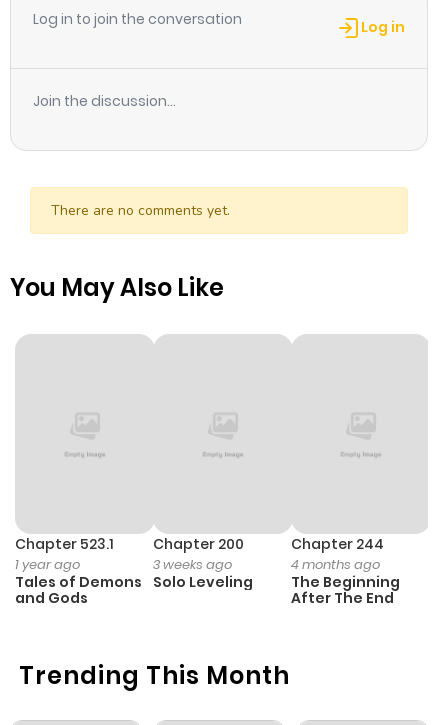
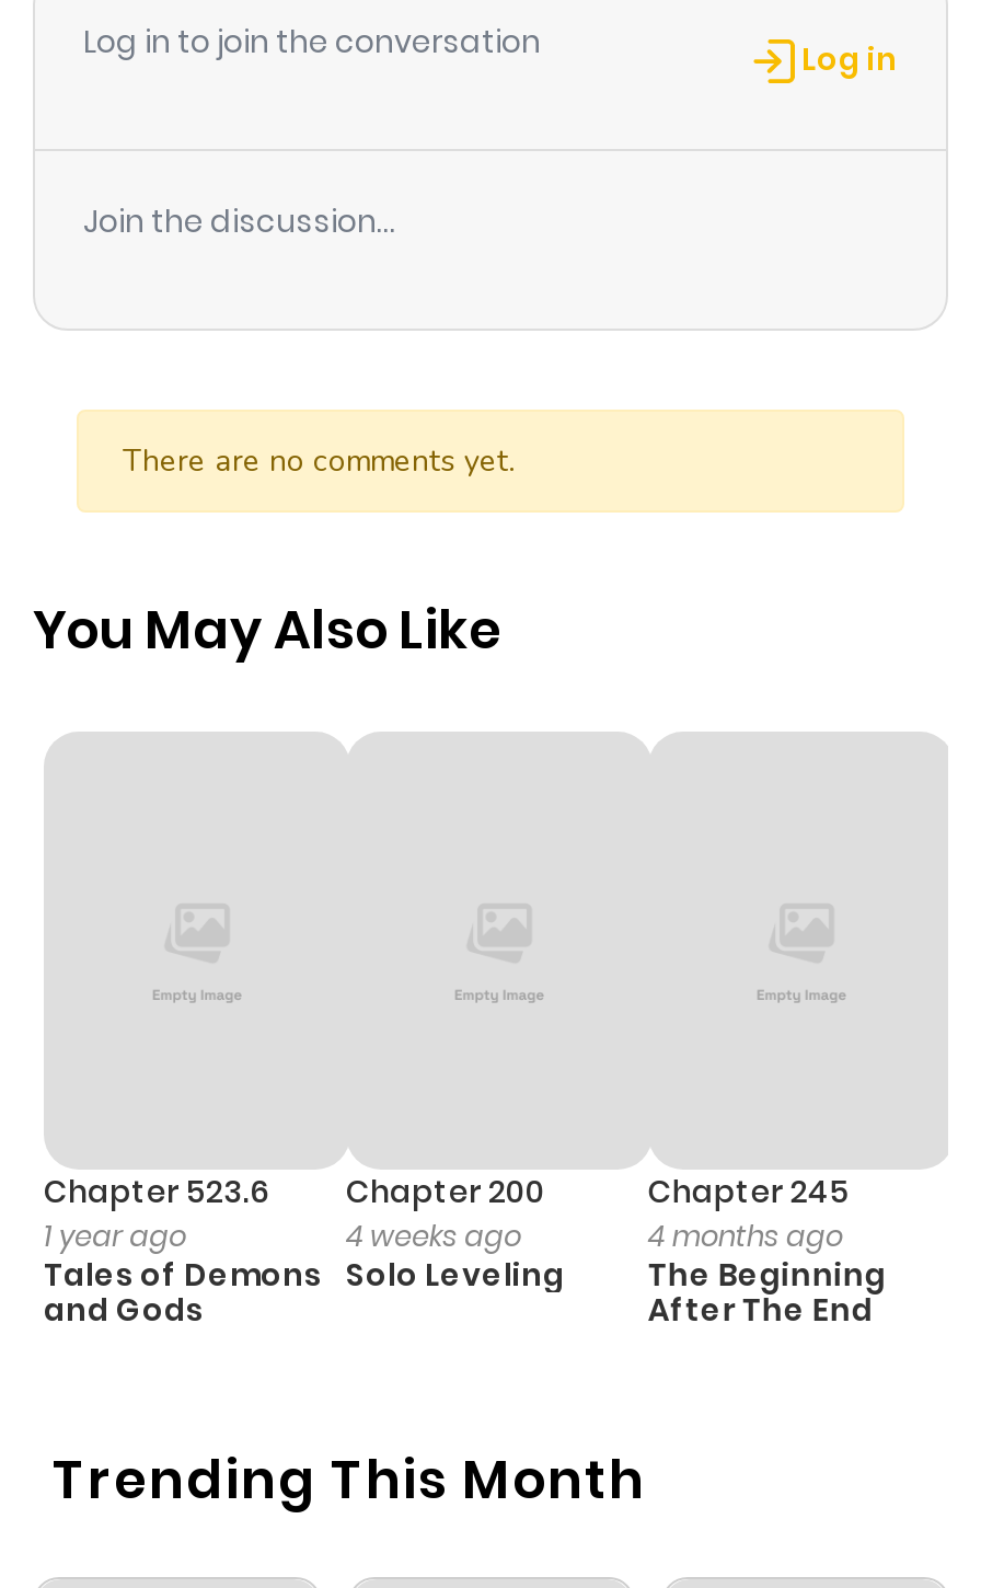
- Chapter 523.1 Chapter 200
+ Chapter 523.6 Chapter 200

- Chapter 244
+ Chapter 245

- 3 weeks ago
+ 4 weeks ago
